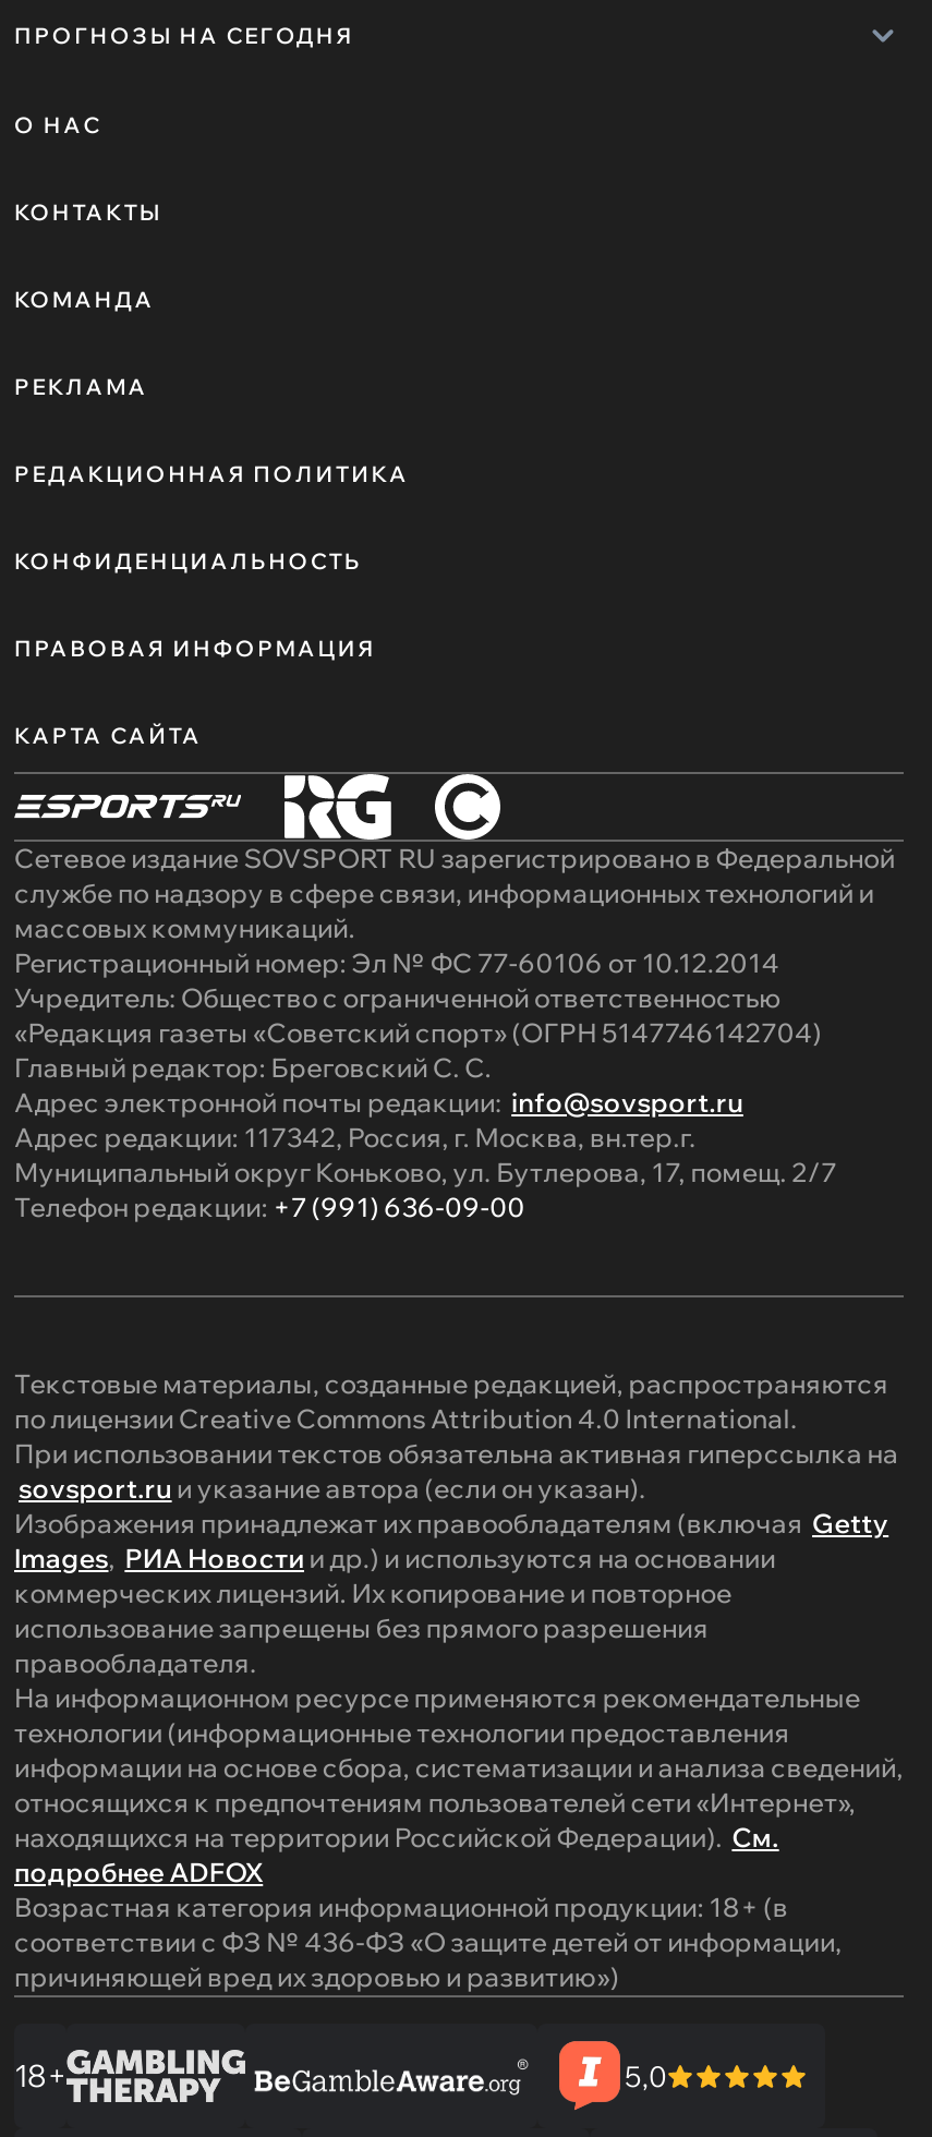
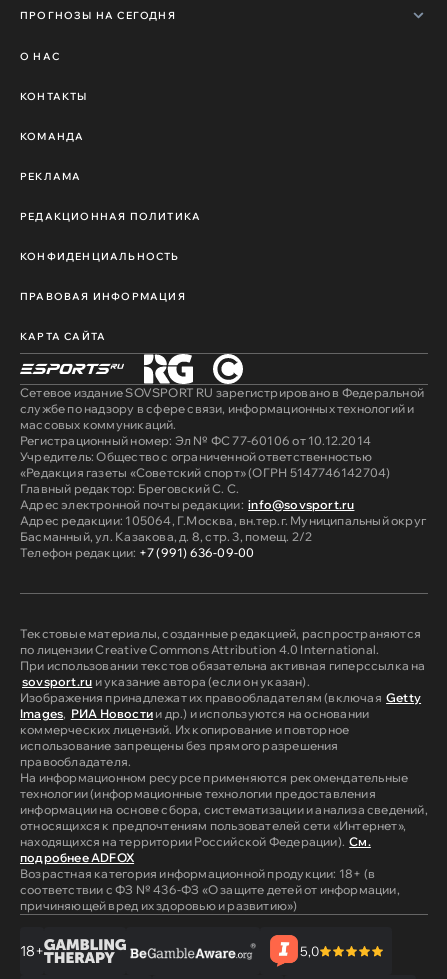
- Адрес редакции: 117342, Россия, г. Москва, вн.тер.г.
- Муниципальный округ Коньково, ул. Бутлерова, 17, помещ. 2/7
+ Адрес редакции: 105064, Г.Москва, вн.тер.г. Муниципальный округ
+ Басманный, ул. Казакова, д. 8, стр. 3, помещ. 2/2
